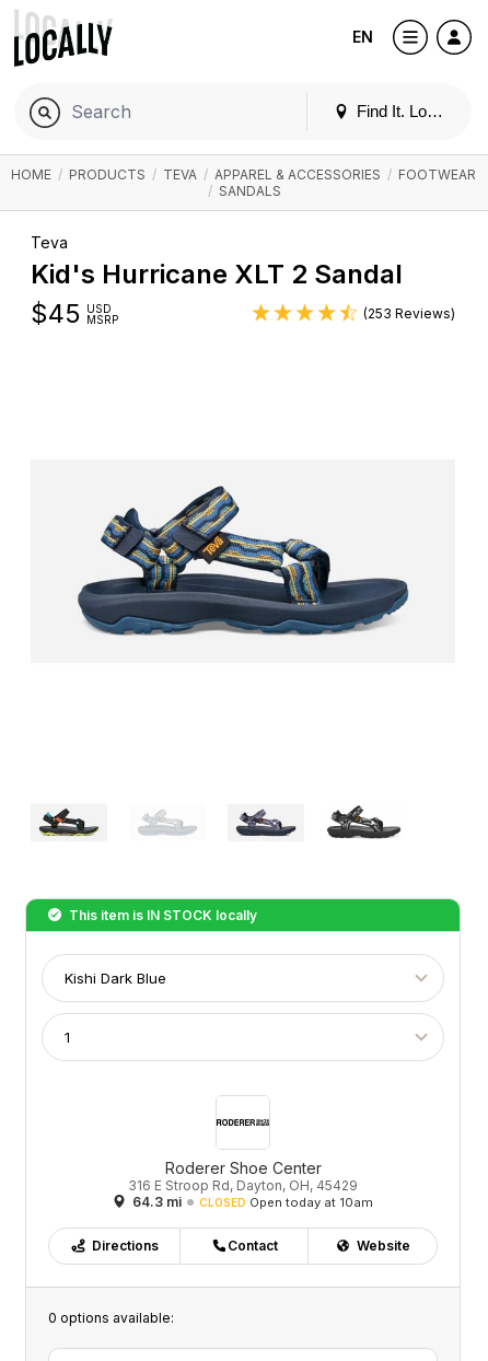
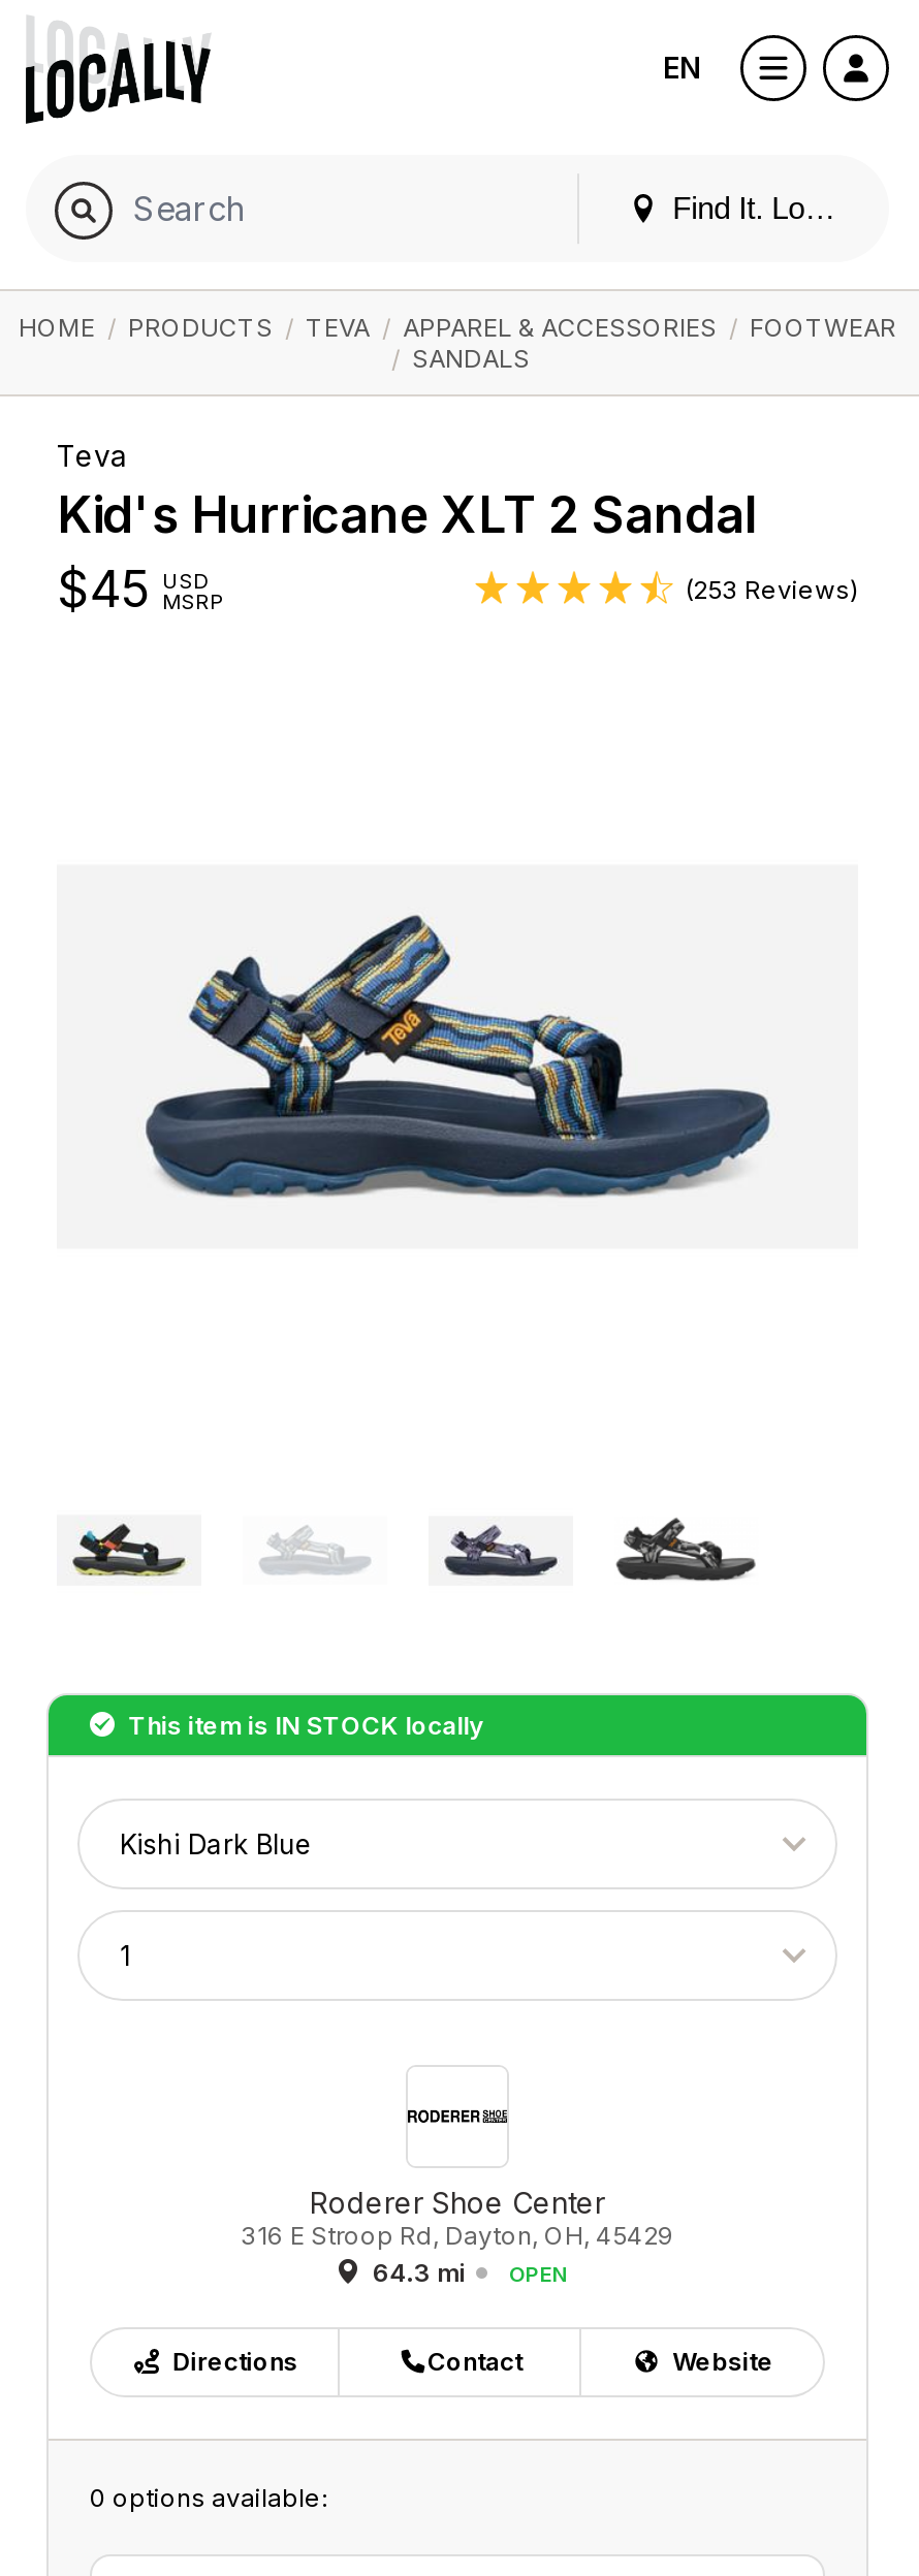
- CLOSED Open today at 10am
+ OPEN
